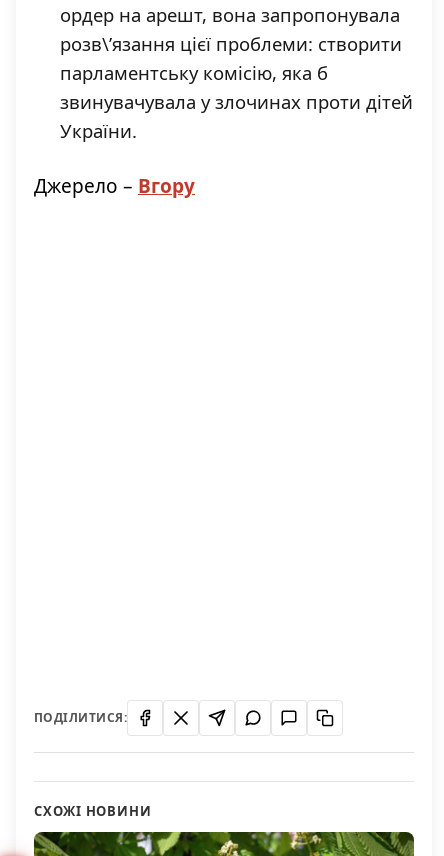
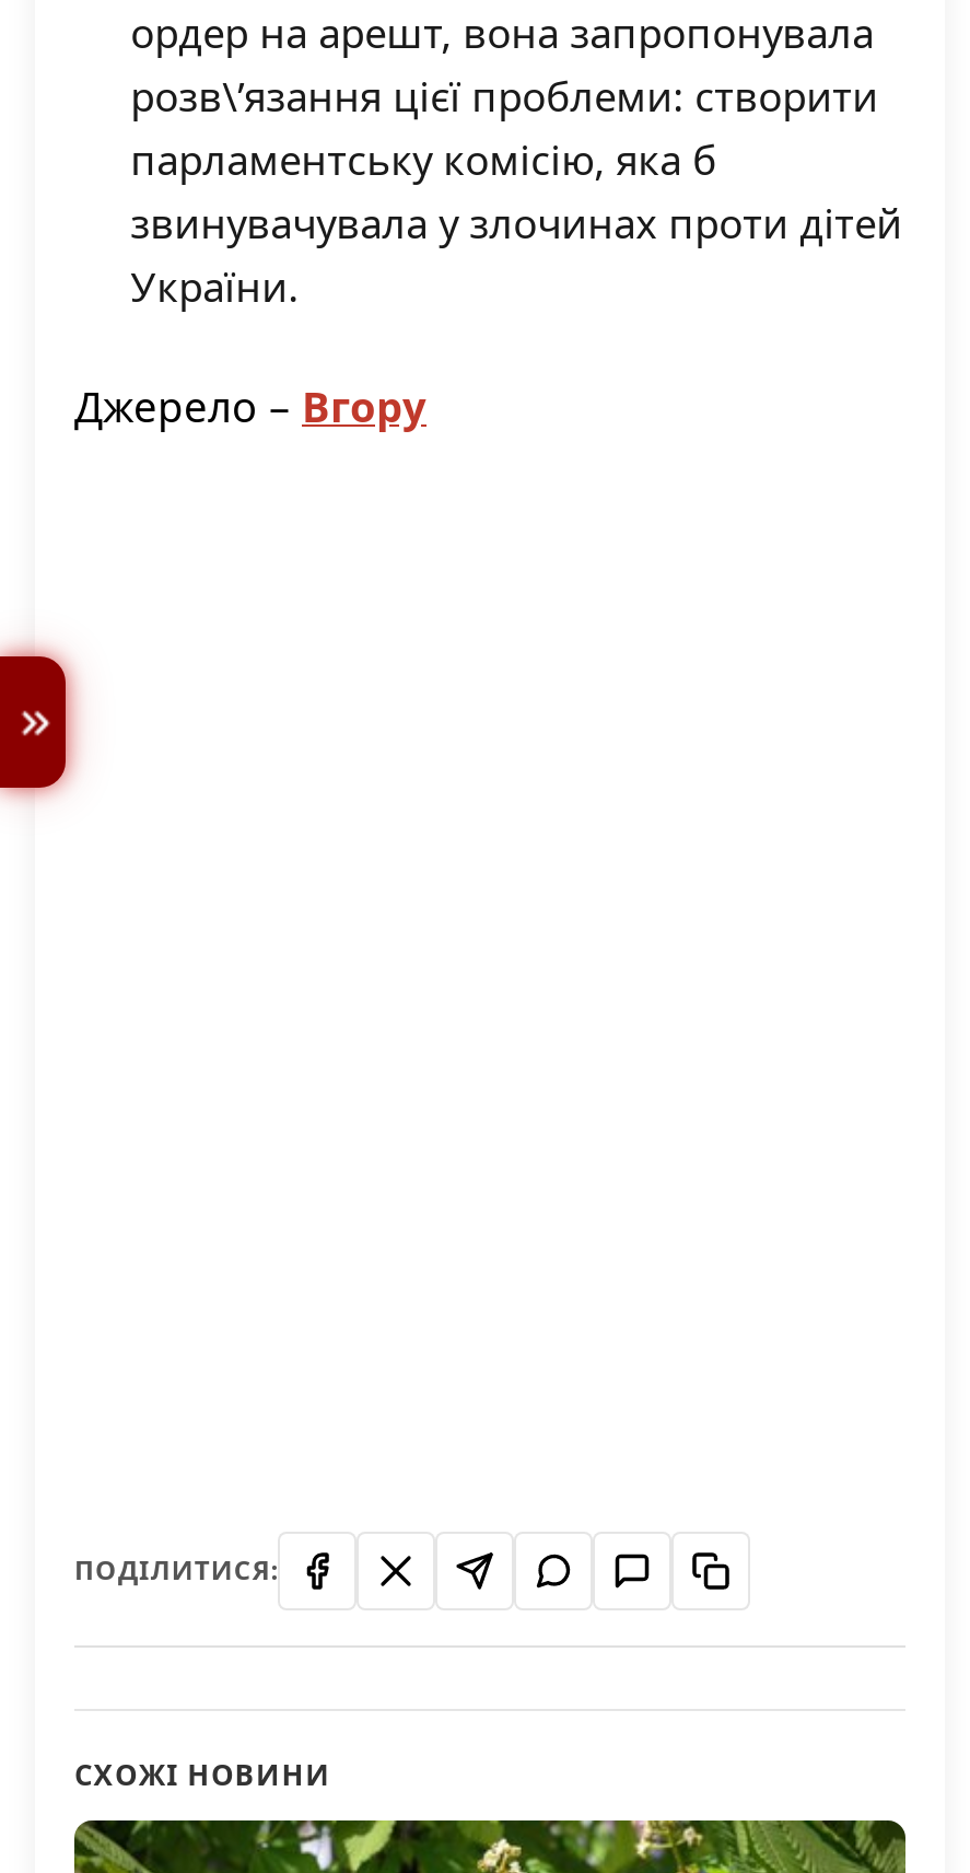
+ [image]
